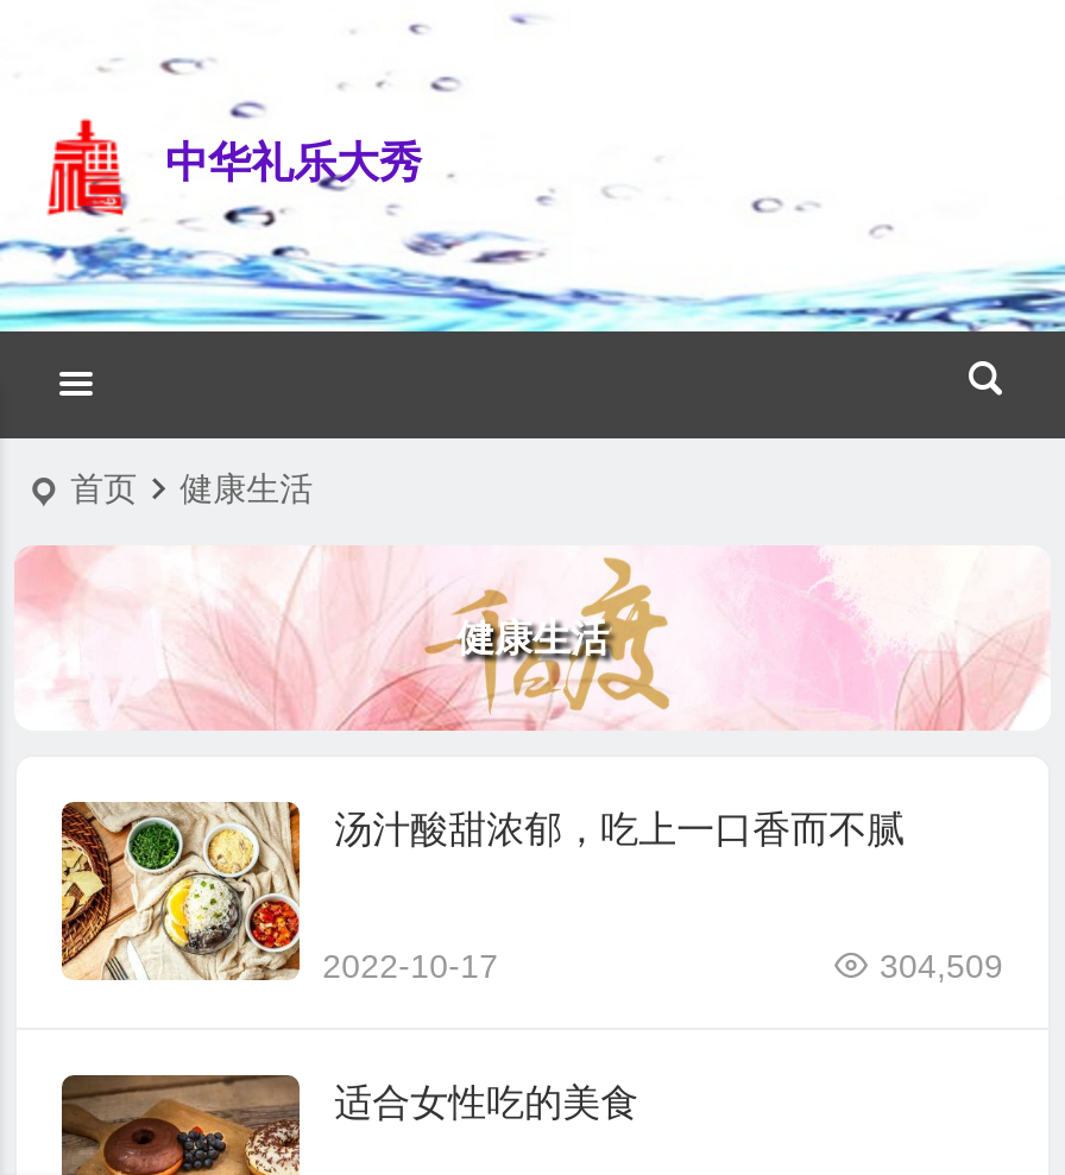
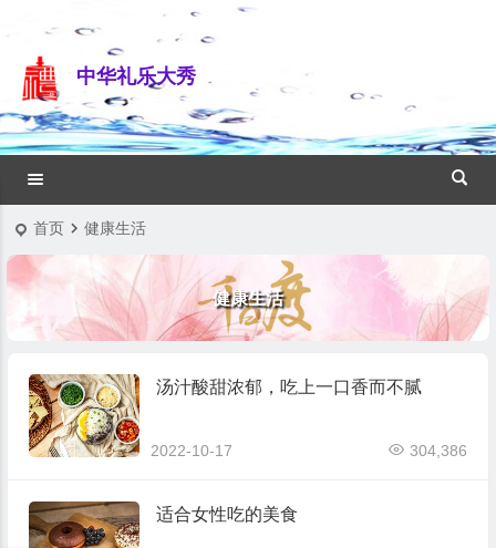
- 304,509
+ 304,386
